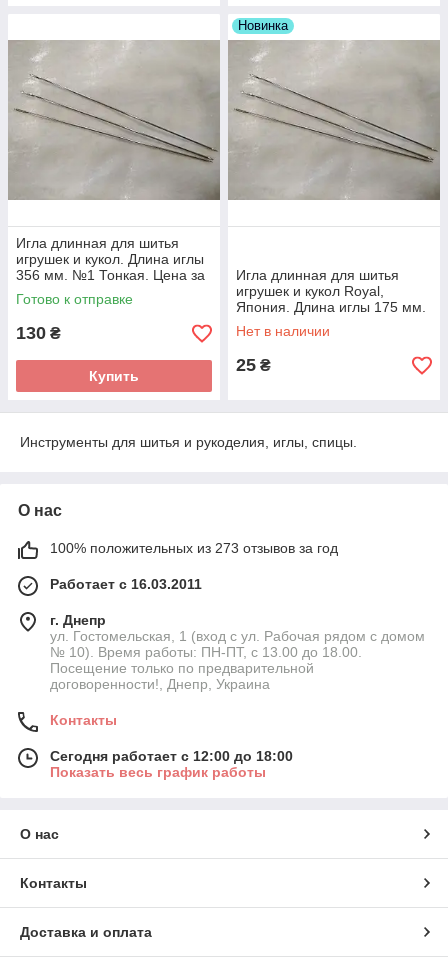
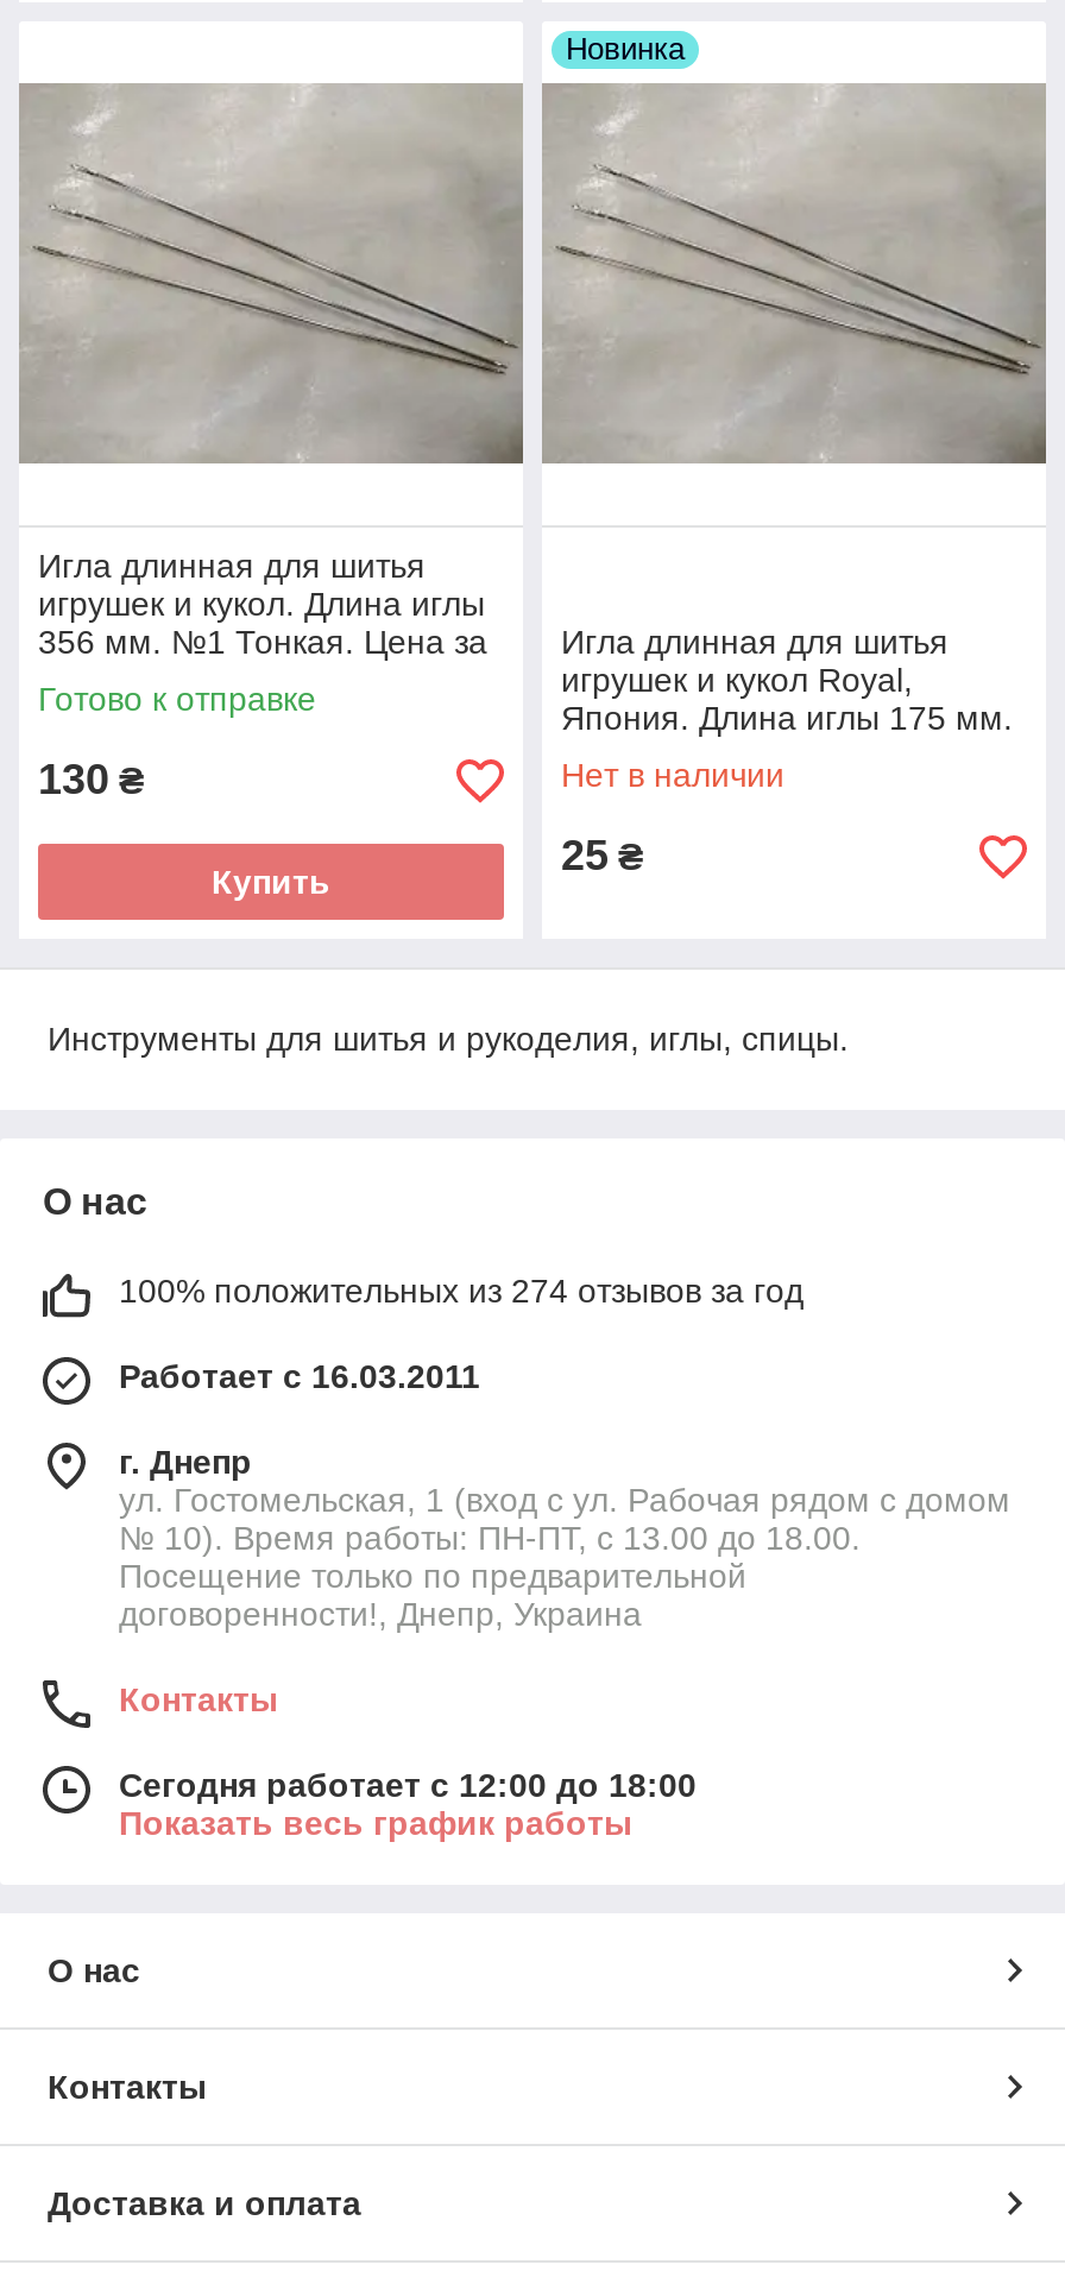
- 100% положительных из 273 отзывов за год
+ 100% положительных из 274 отзывов за год
